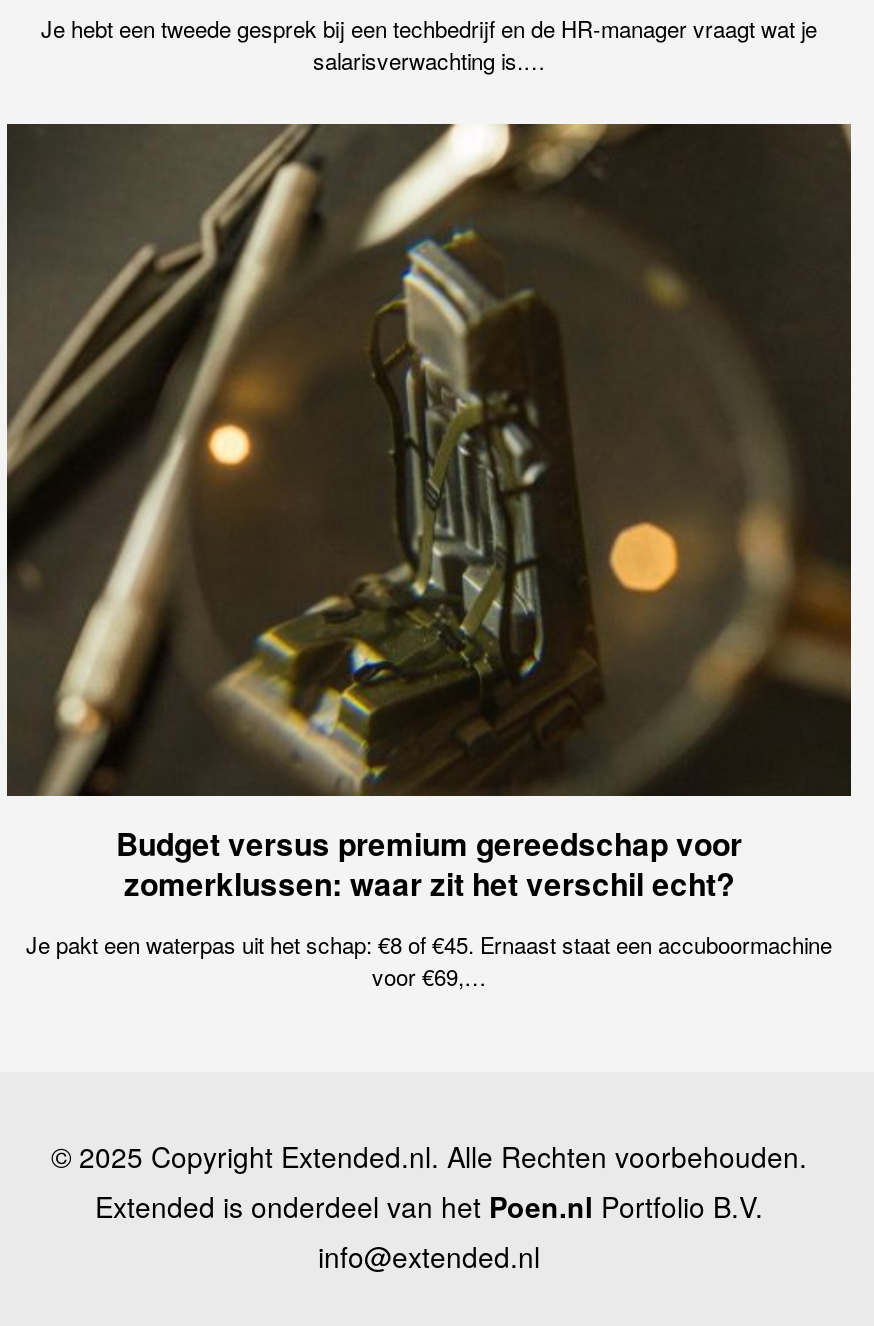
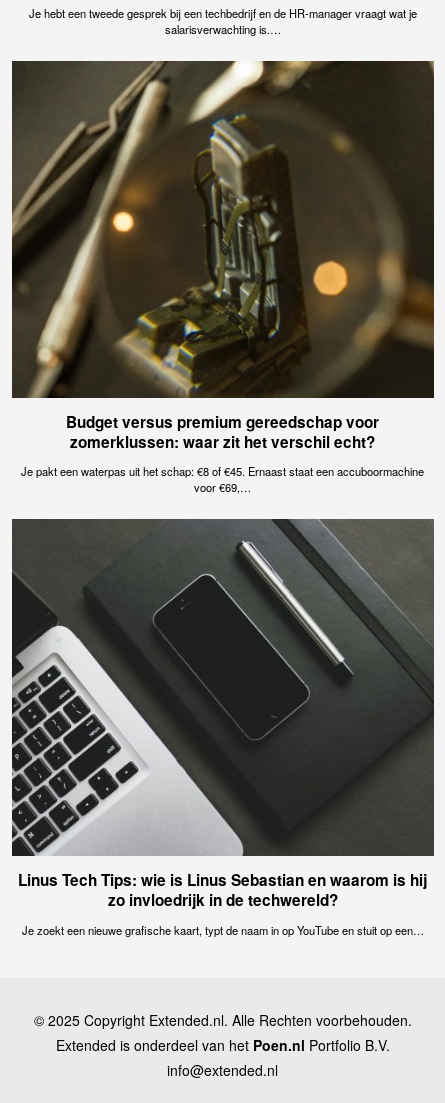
+ [image]
+ Linus Tech Tips: wie is Linus Sebastian en waarom is hij
+ zo invloedrijk in de techwereld?
+ Je zoekt een nieuwe grafische kaart, typt de naam in op YouTube en stuit op een…
